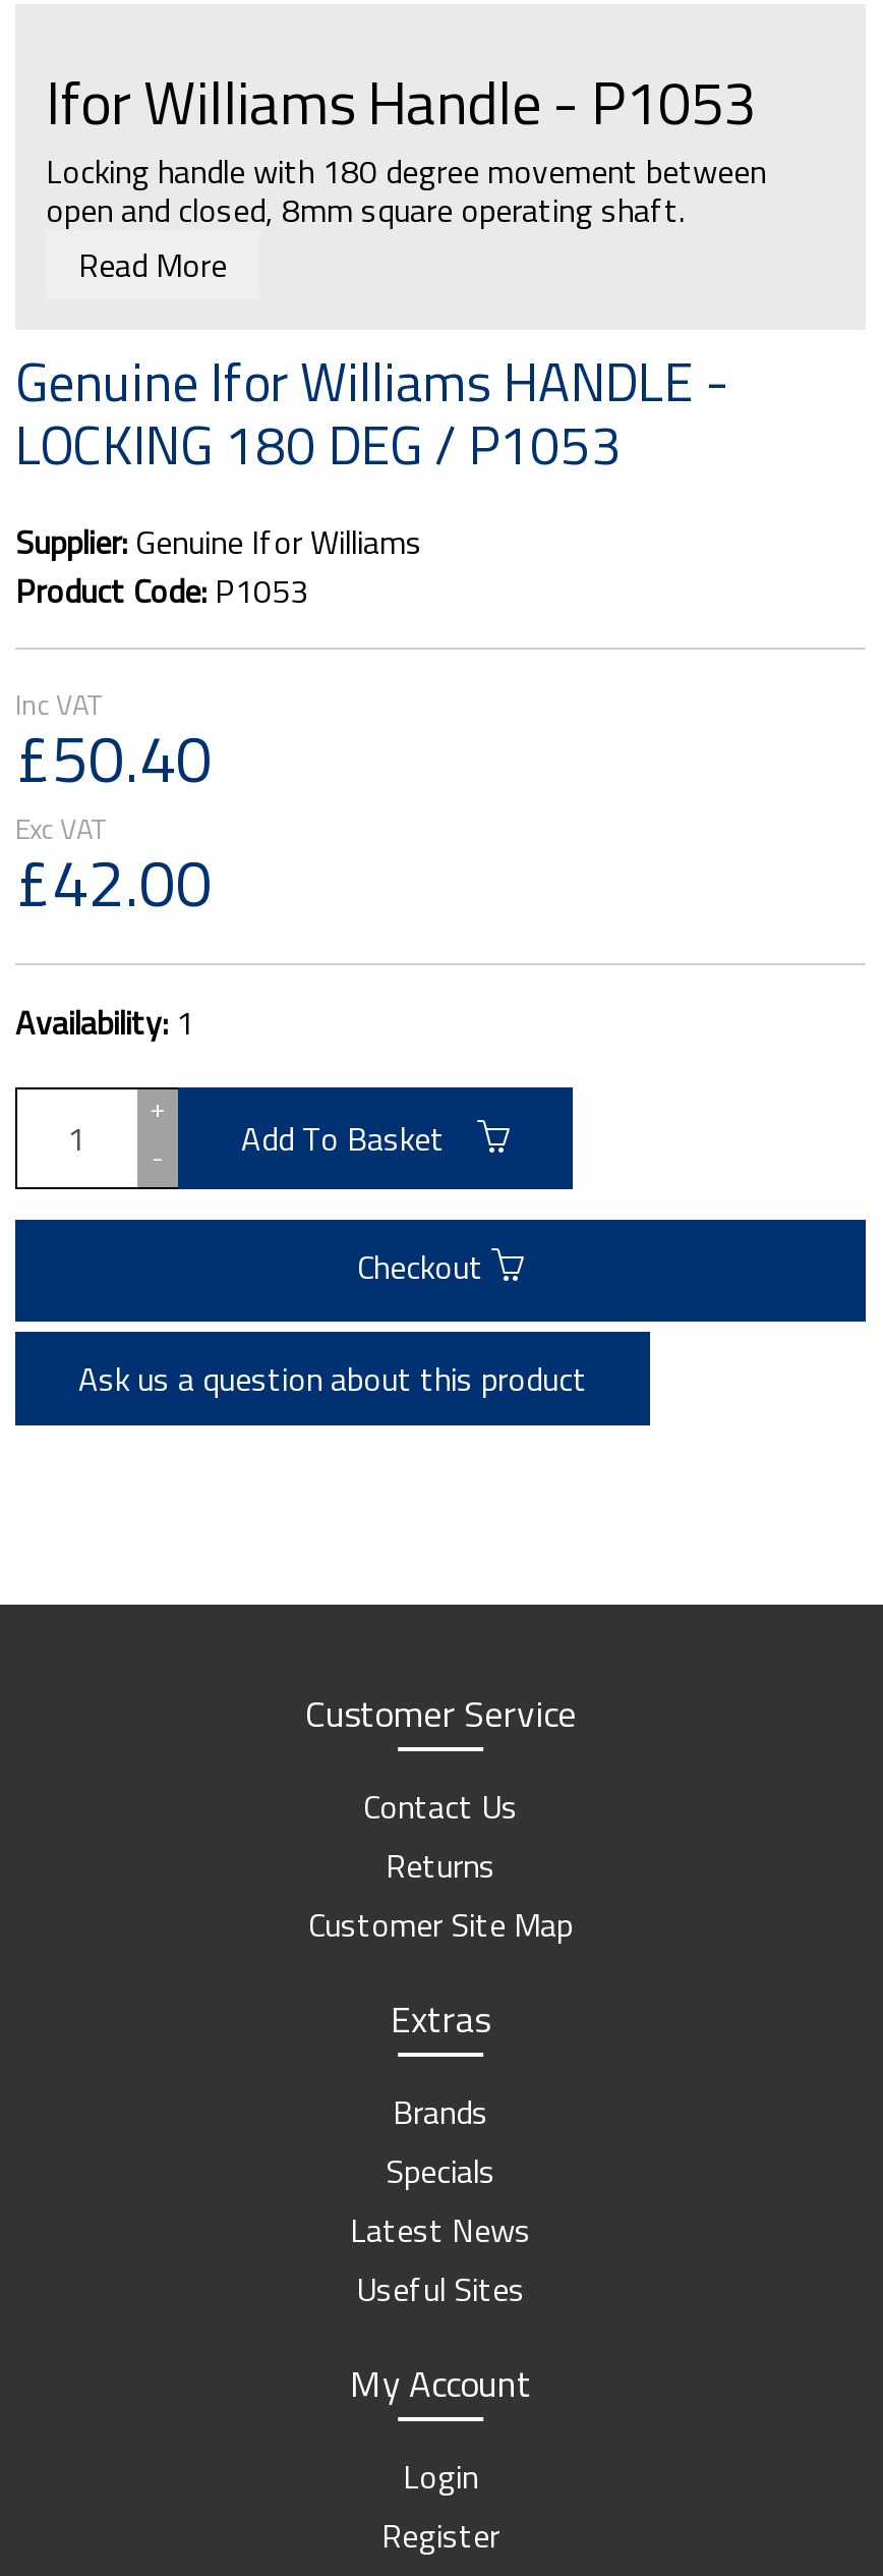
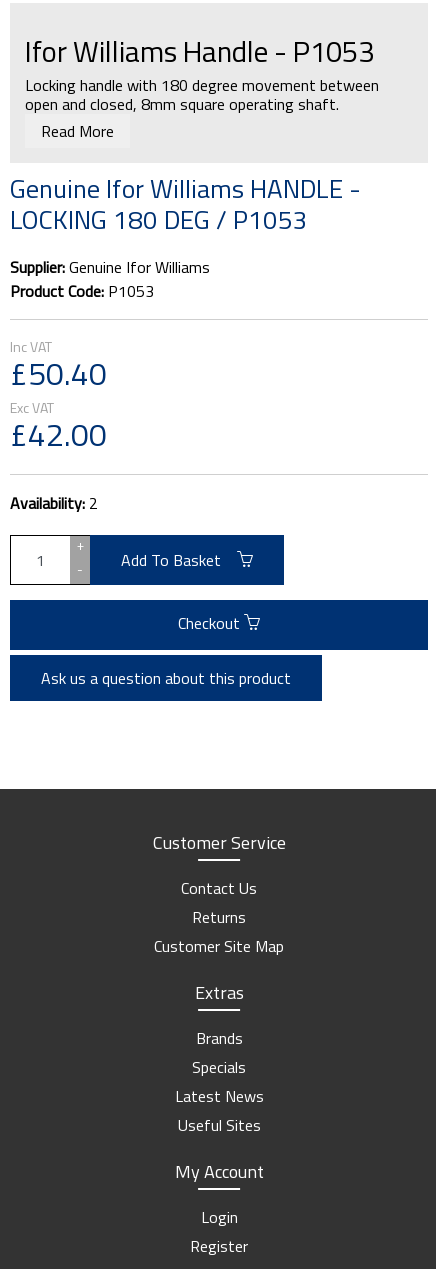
- Availability: 1
+ Availability: 2
